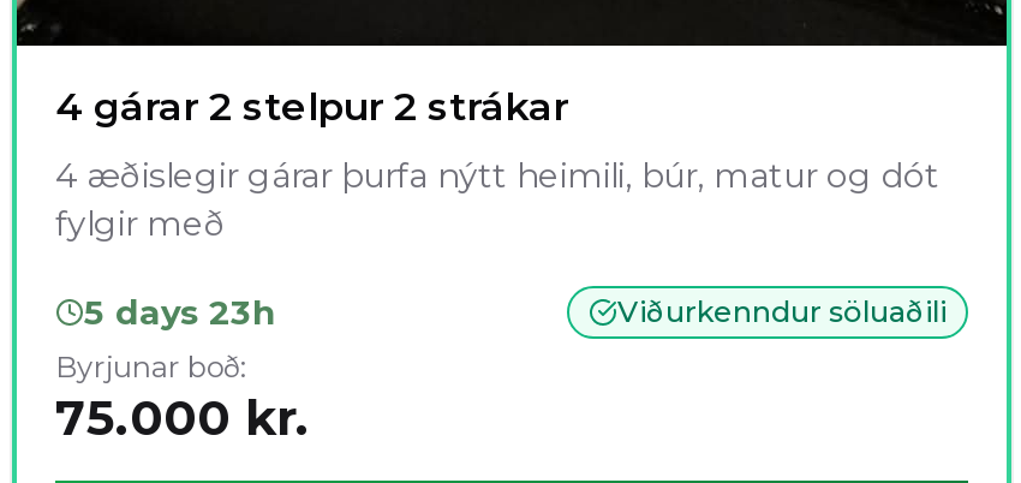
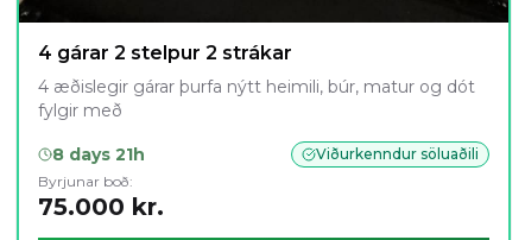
- 5 days 23h
+ 8 days 21h
